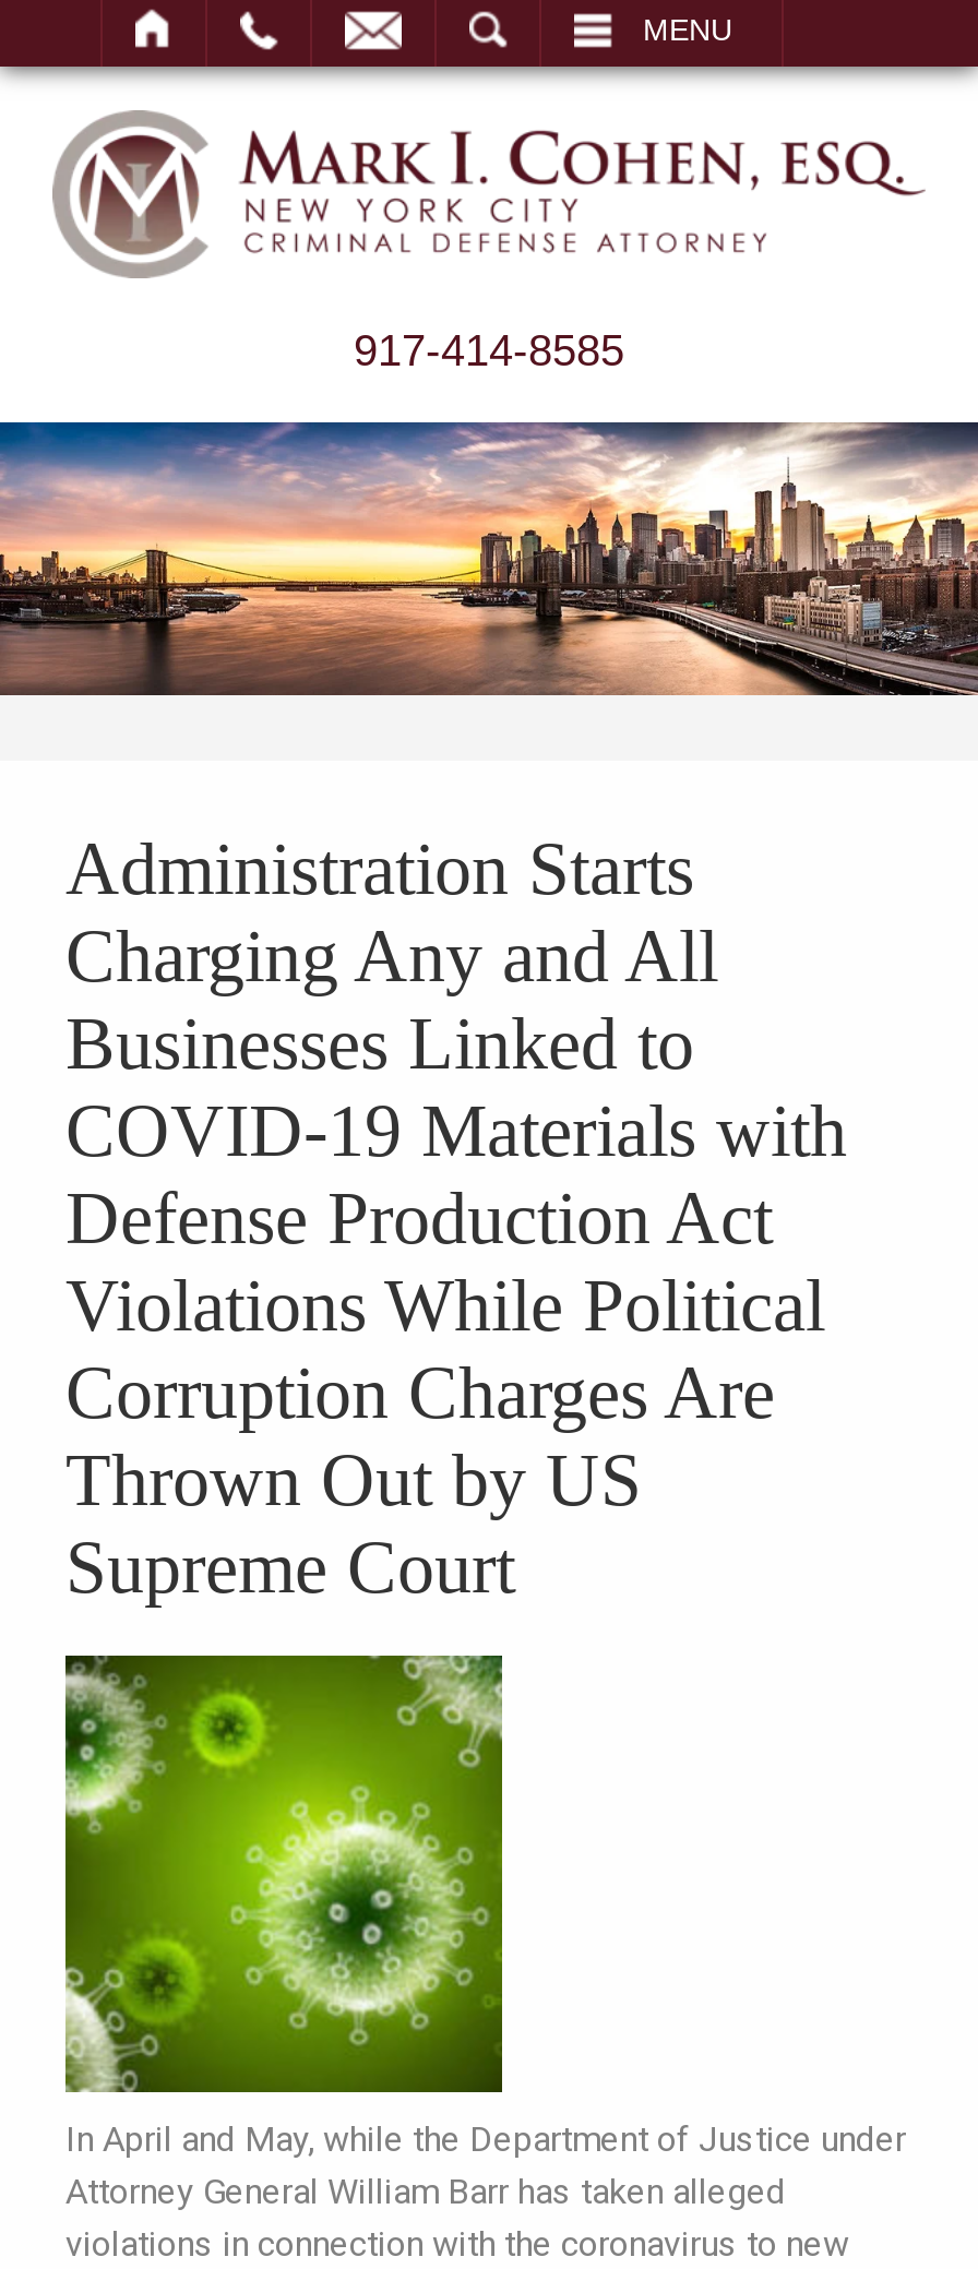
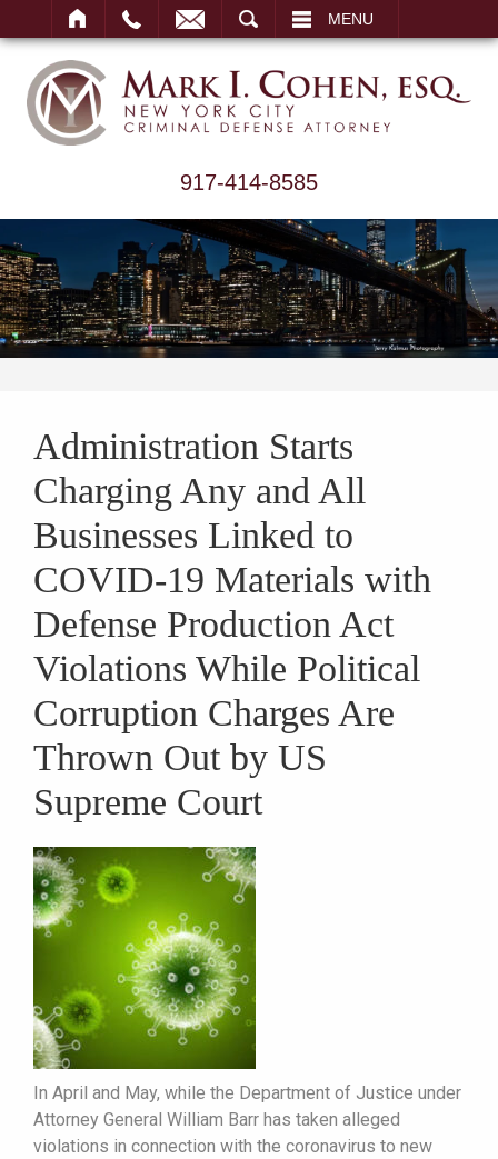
- [image]
+ [image]
